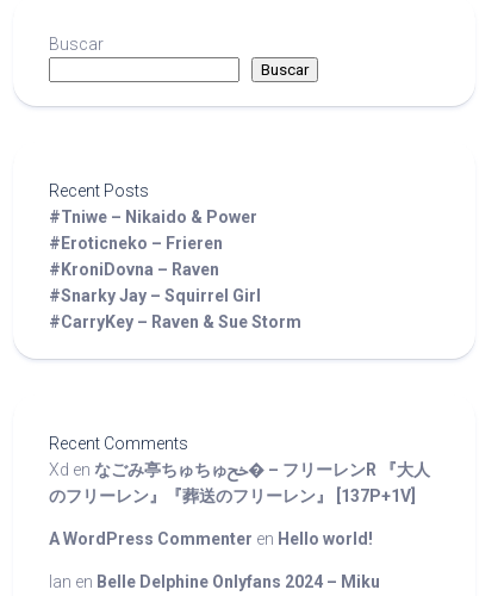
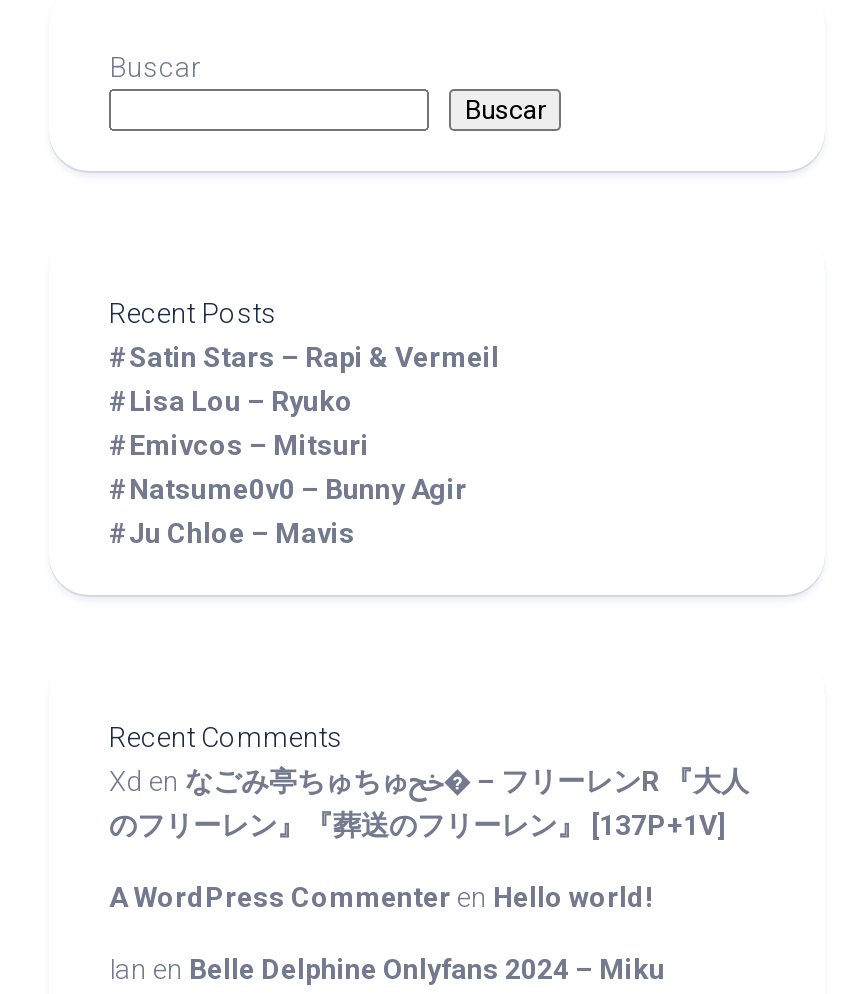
- #Tniwe – Nikaido & Power
- #Eroticneko – Frieren
- #KroniDovna – Raven
- #Snarky Jay – Squirrel Girl
- #CarryKey – Raven & Sue Storm
+ #Satin Stars – Rapi & Vermeil
+ #Lisa Lou – Ryuko
+ #Emivcos – Mitsuri
+ #Natsume0v0 – Bunny Agir
+ #Ju Chloe – Mavis
